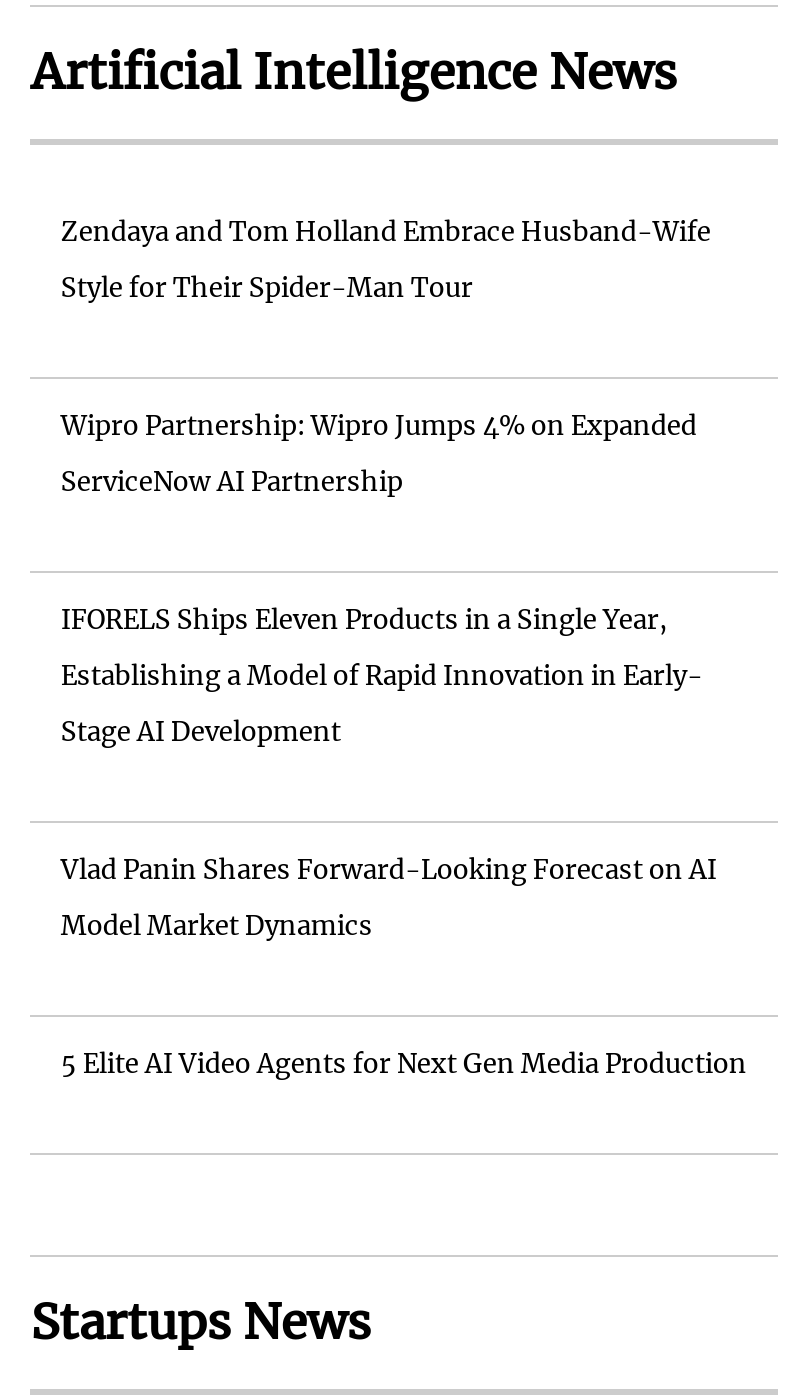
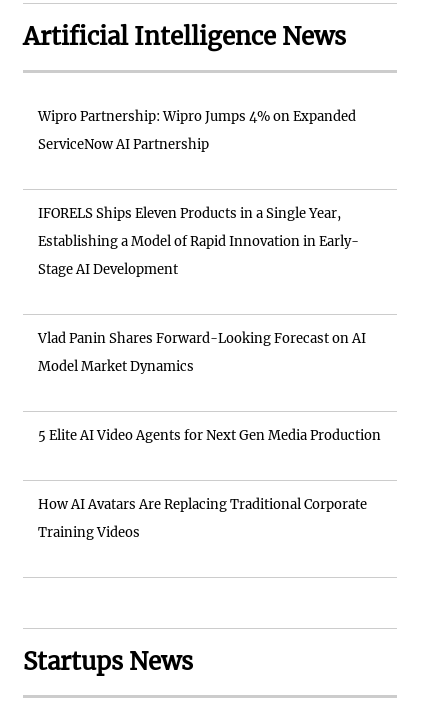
- Zendaya and Tom Holland Embrace Husband-Wife
- Style for Their Spider-Man Tour

moved up: Wipro Partnership: Wipro Jumps 4% on Expanded | ServiceNow AI Partnership | IFORELS Ships Eleven Products in a Single Year, | Establishing a Model of Rapid Innovation in Early- | Stage AI Development | Vlad Panin Shares Forward-Looking Forecast on AI | Model Market Dynamics | 5 Elite AI Video Agents for Next Gen Media Production

+ How AI Avatars Are Replacing Traditional Corporate
+ Training Videos
